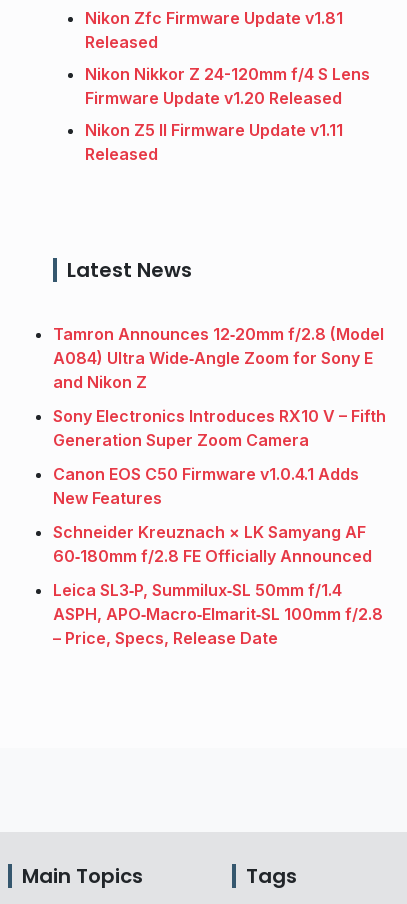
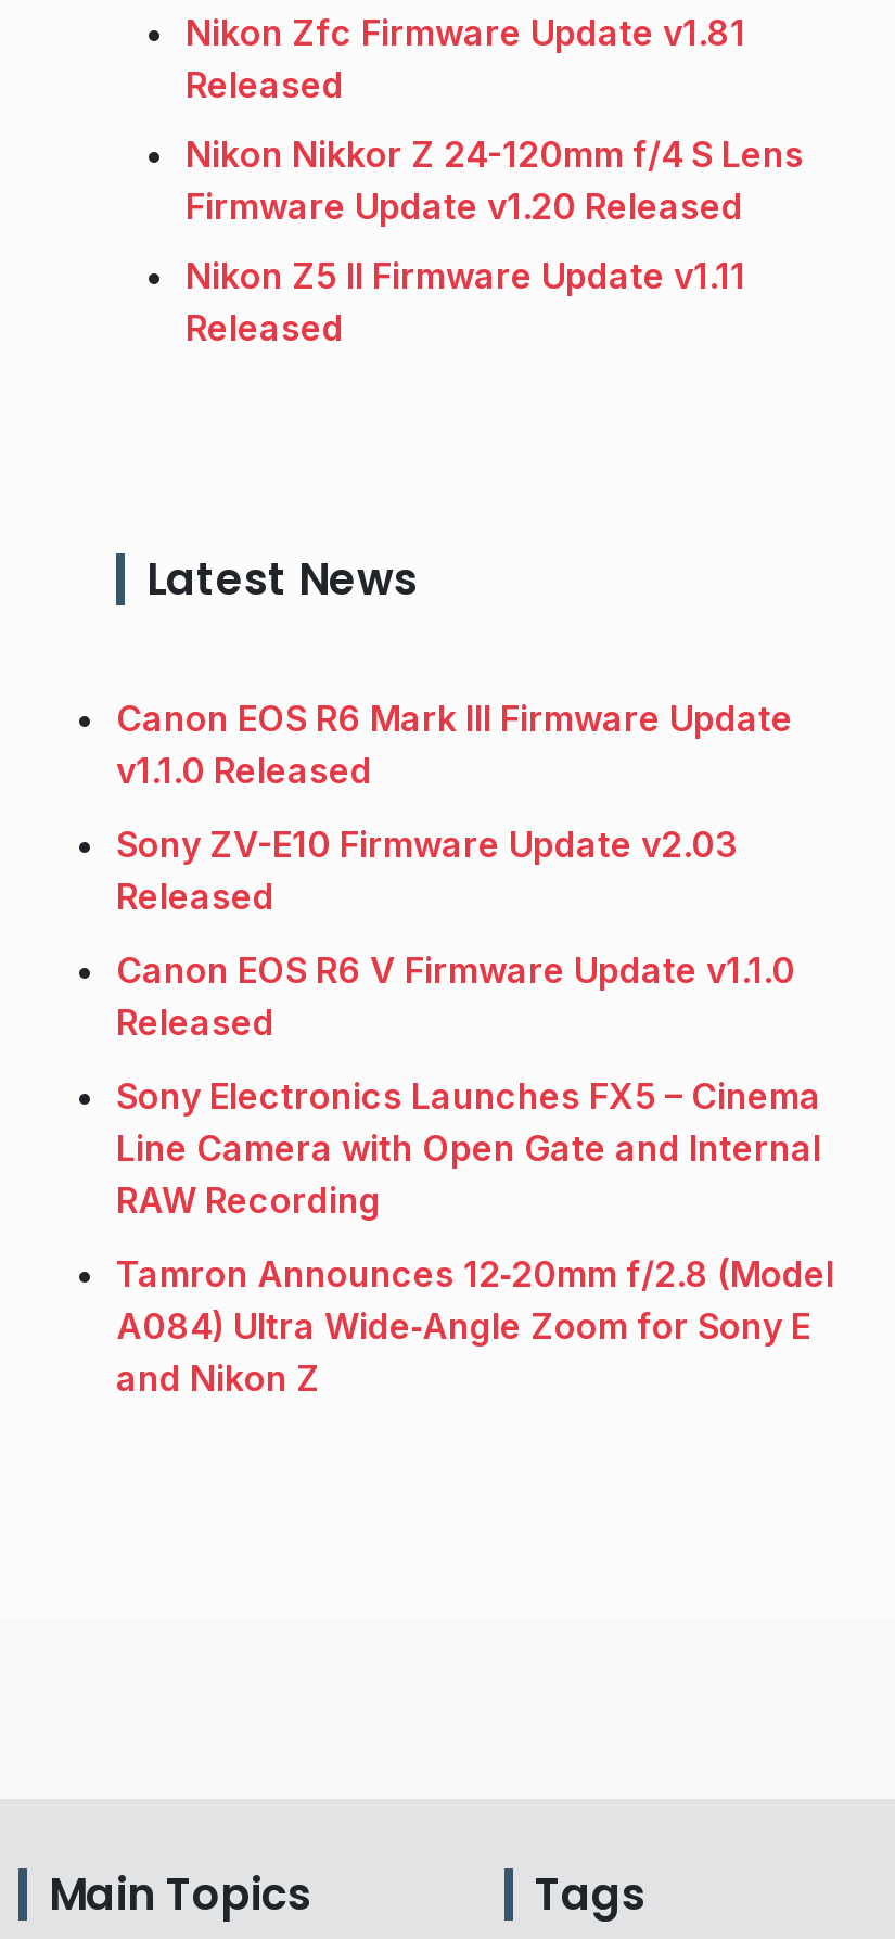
+ Canon EOS R6 Mark III Firmware Update
+ v1.1.0 Released
+ Sony ZV-E10 Firmware Update v2.03
+ Released
+ Canon EOS R6 V Firmware Update v1.1.0
+ Released
+ Sony Electronics Launches FX5 – Cinema
+ Line Camera with Open Gate and Internal
+ RAW Recording

moved down: Tamron Announces 12‑20mm f/2.8 (Model | A084) Ultra Wide‑Angle Zoom for Sony E | and Nikon Z

- Sony Electronics Introduces RX10 V – Fifth
- Generation Super Zoom Camera
- Canon EOS C50 Firmware v1.0.4.1 Adds
- New Features
- Schneider Kreuznach × LK Samyang AF
- 60‑180mm f/2.8 FE Officially Announced
- Leica SL3‑P, Summilux‑SL 50mm f/1.4
- ASPH, APO‑Macro‑Elmarit‑SL 100mm f/2.8
- – Price, Specs, Release Date
